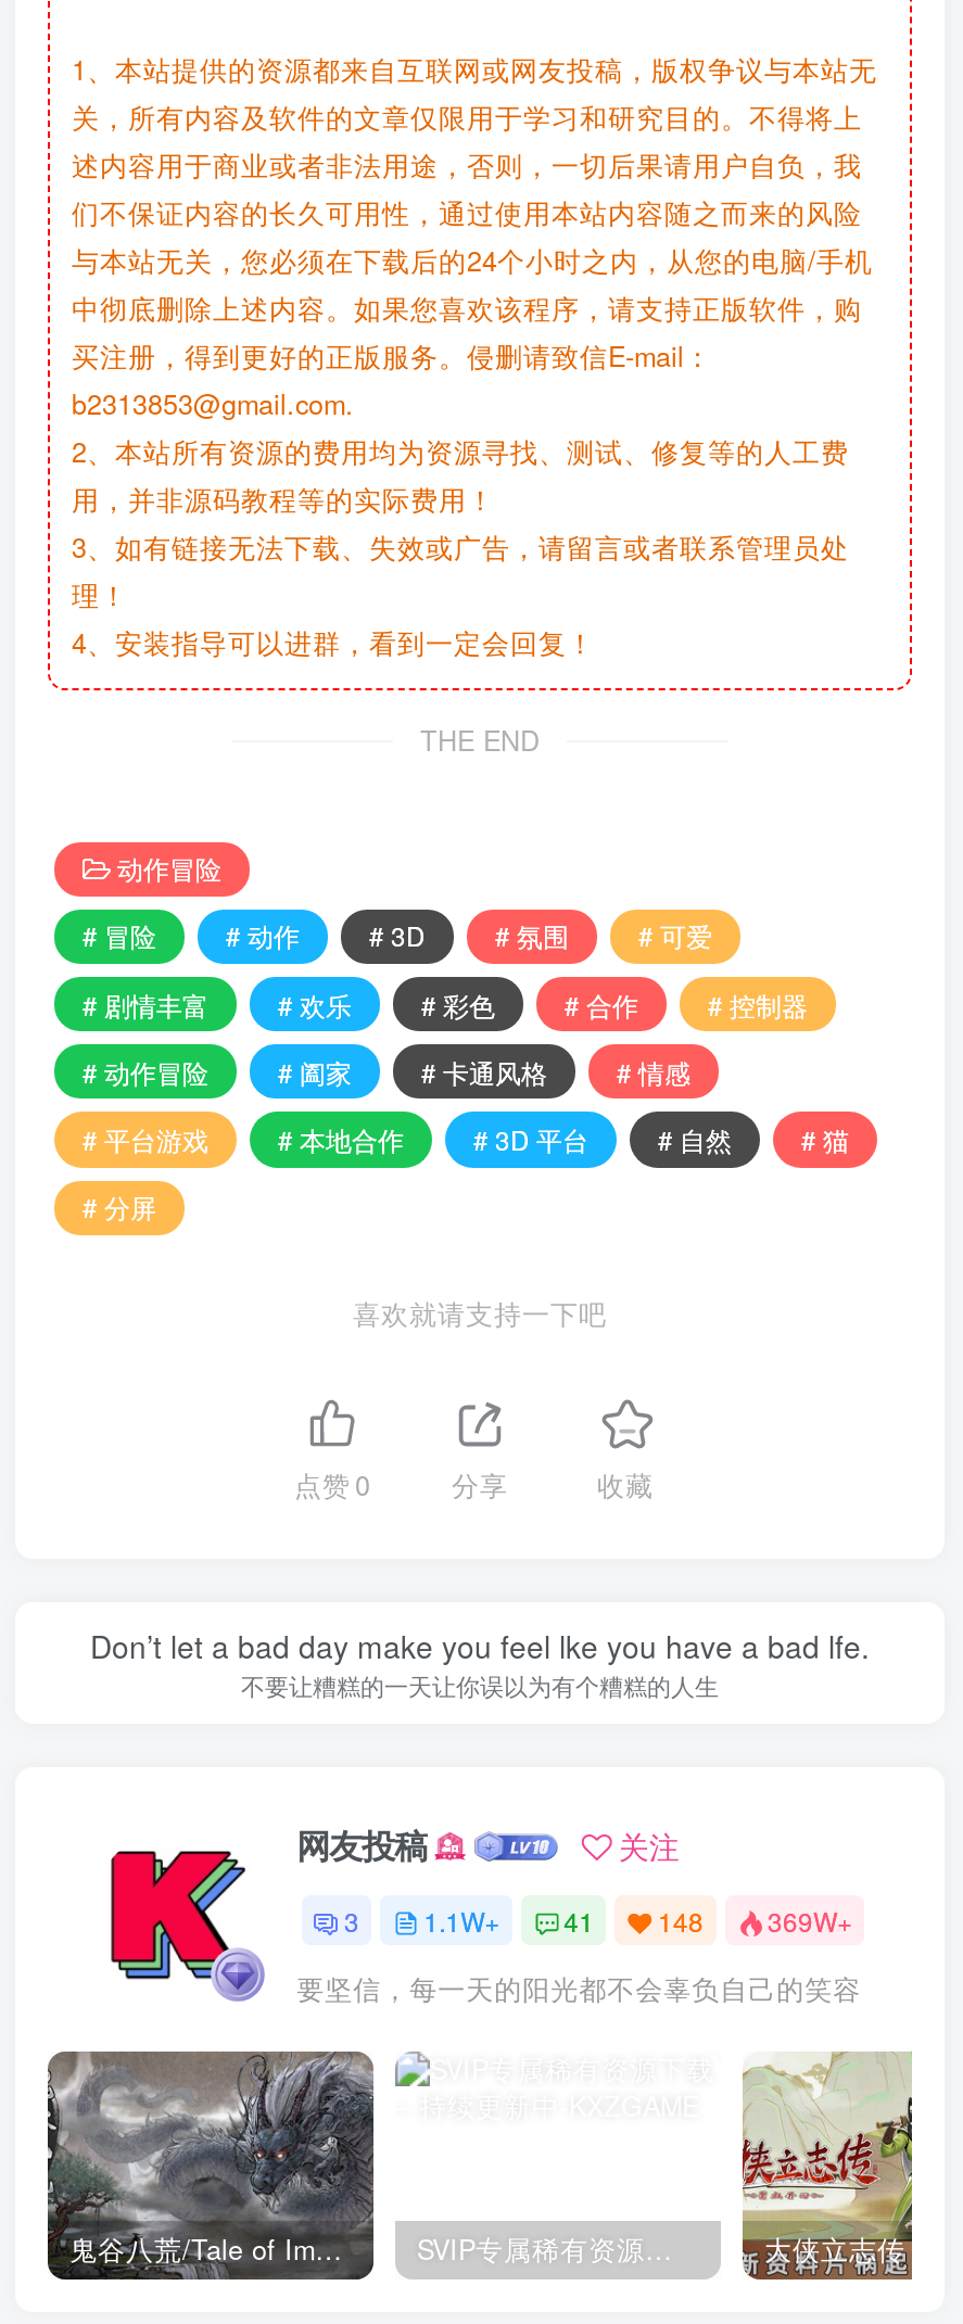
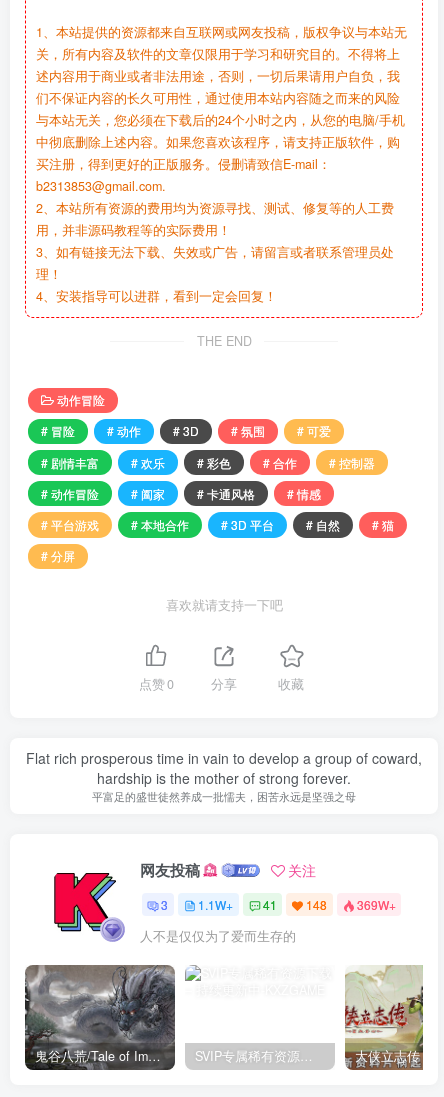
- Don’t let a bad day make you feel lke you have a bad lfe.
- 不要让糟糕的一天让你误以为有个糟糕的人生
+ Flat rich prosperous time in vain to develop a group of coward,
+ hardship is the mother of strong forever.
+ 平富足的盛世徒然养成一批懦夫，困苦永远是坚强之母

- 要坚信，每一天的阳光都不会辜负自己的笑容
+ 人不是仅仅为了爱而生存的
